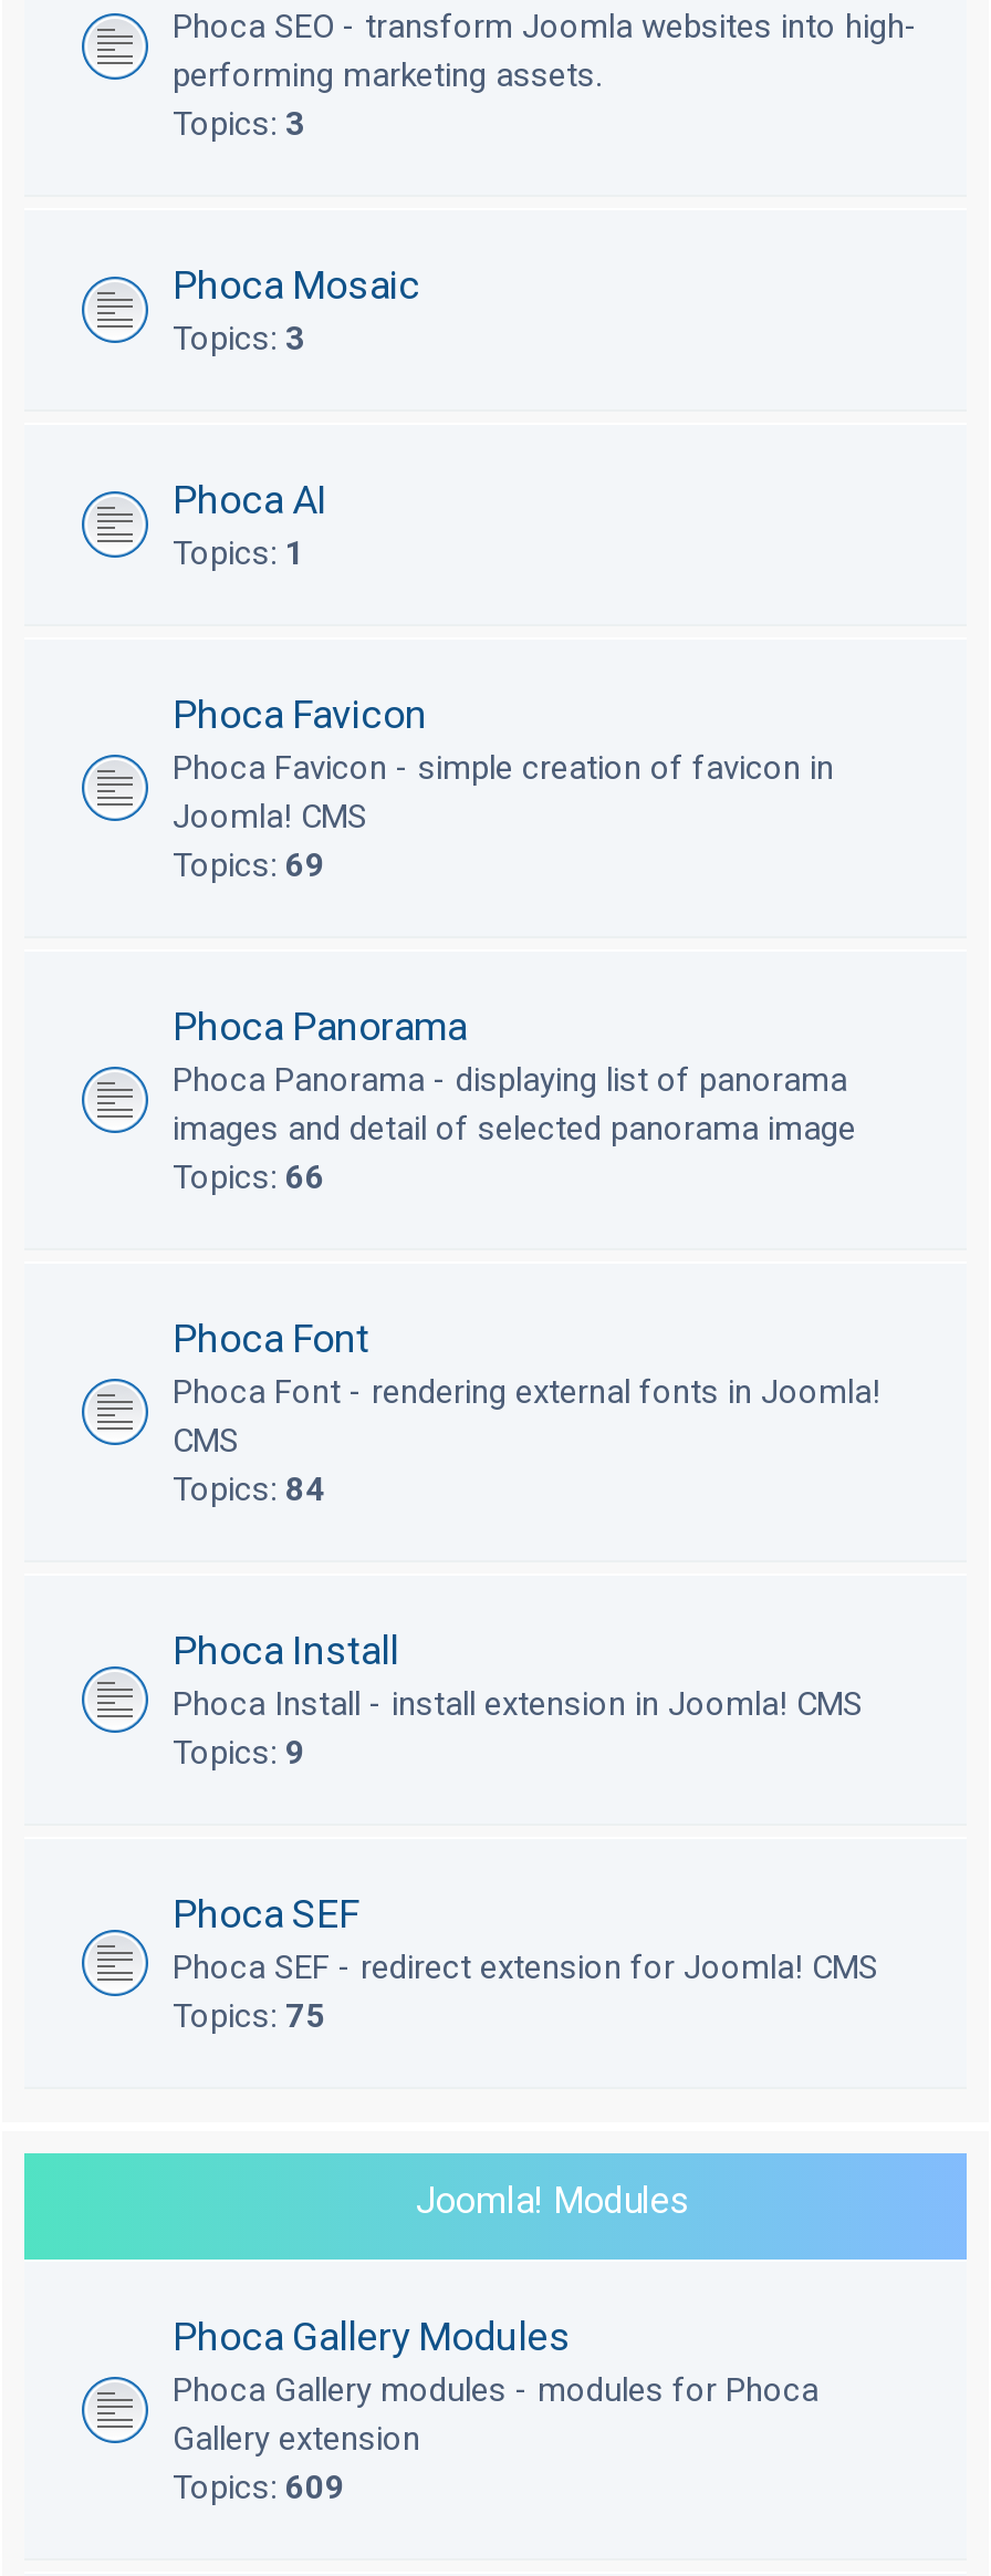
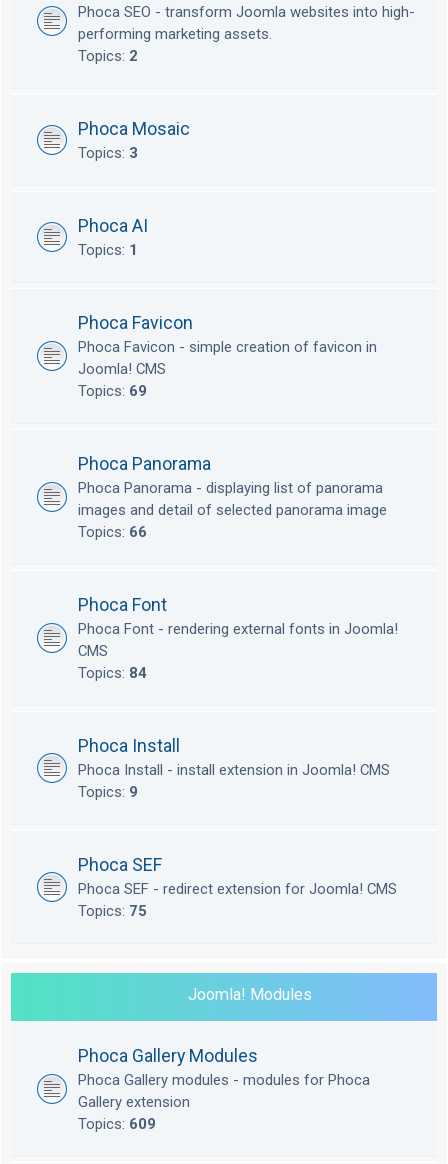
- Topics: 3
+ Topics: 2
